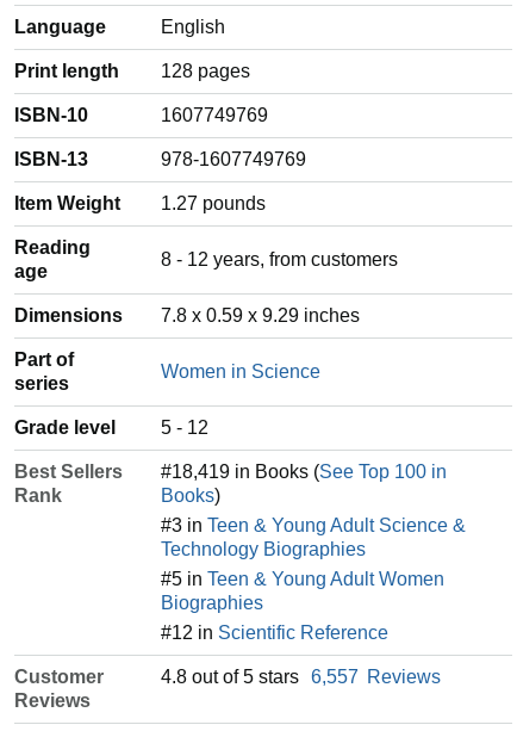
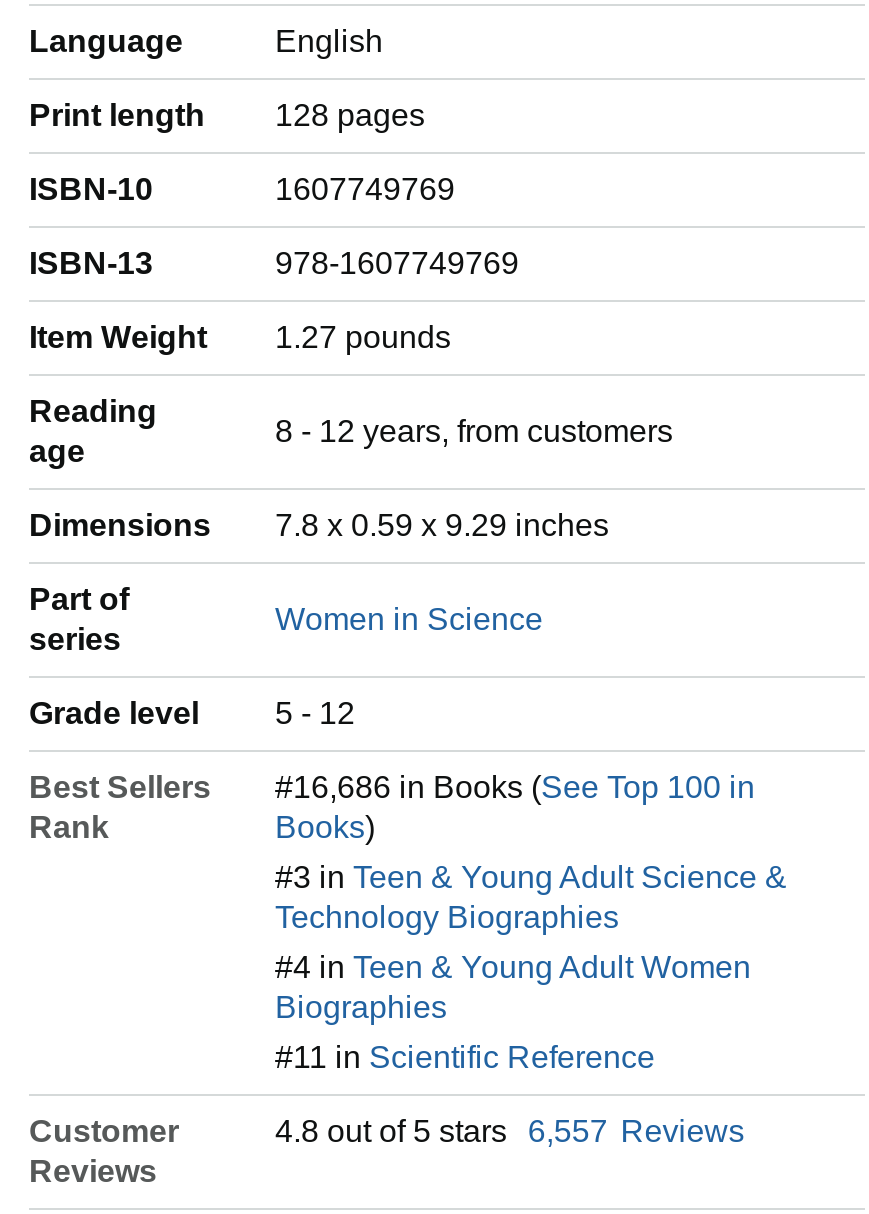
- #18,419 in Books (See Top 100 in
+ #16,686 in Books (See Top 100 in

- #5 in Teen & Young Adult Women
+ #4 in Teen & Young Adult Women

- #12 in Scientific Reference
+ #11 in Scientific Reference
